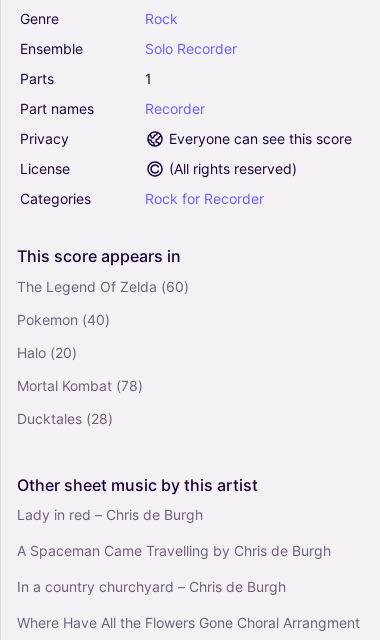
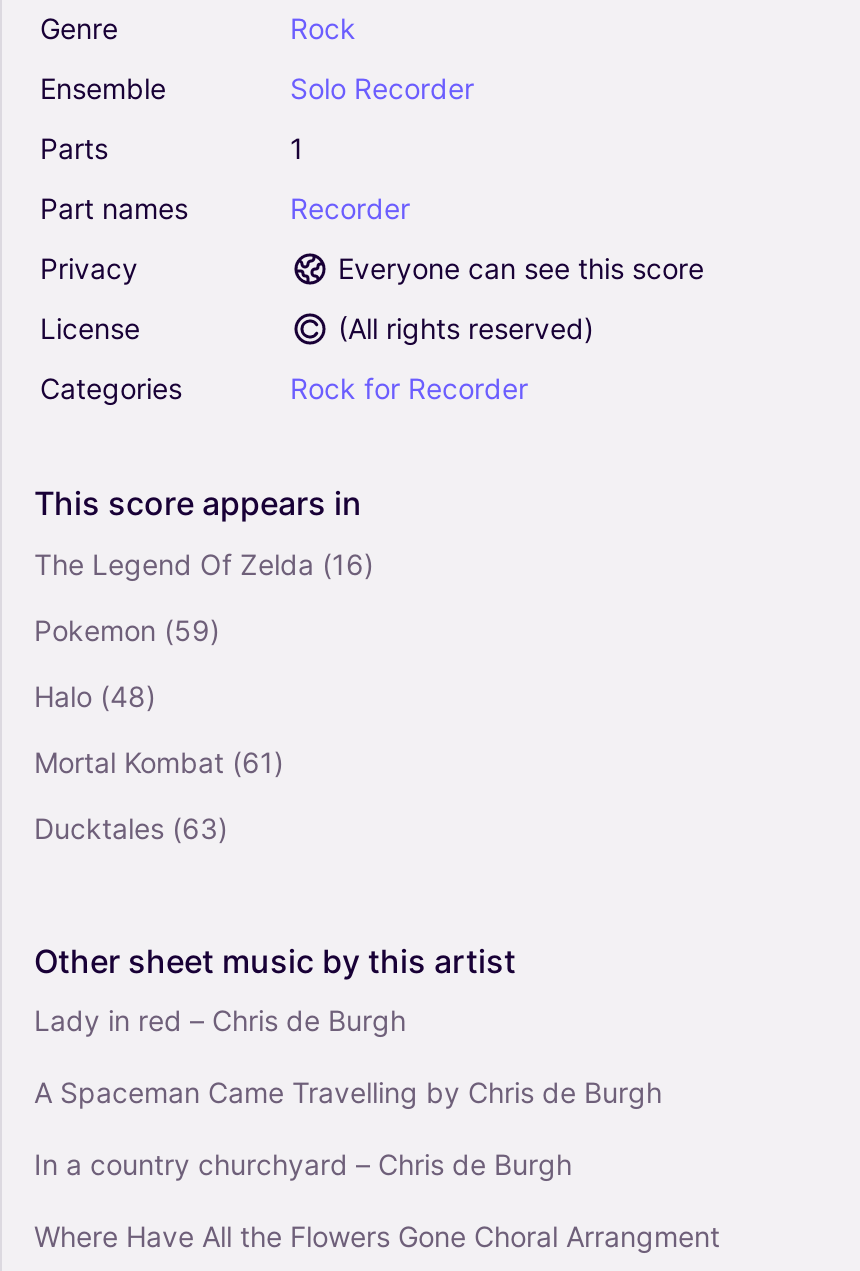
- The Legend Of Zelda (60)
+ The Legend Of Zelda (16)

- Pokemon (40)
+ Pokemon (59)

- Halo (20)
+ Halo (48)

- Mortal Kombat (78)
+ Mortal Kombat (61)

- Ducktales (28)
+ Ducktales (63)
